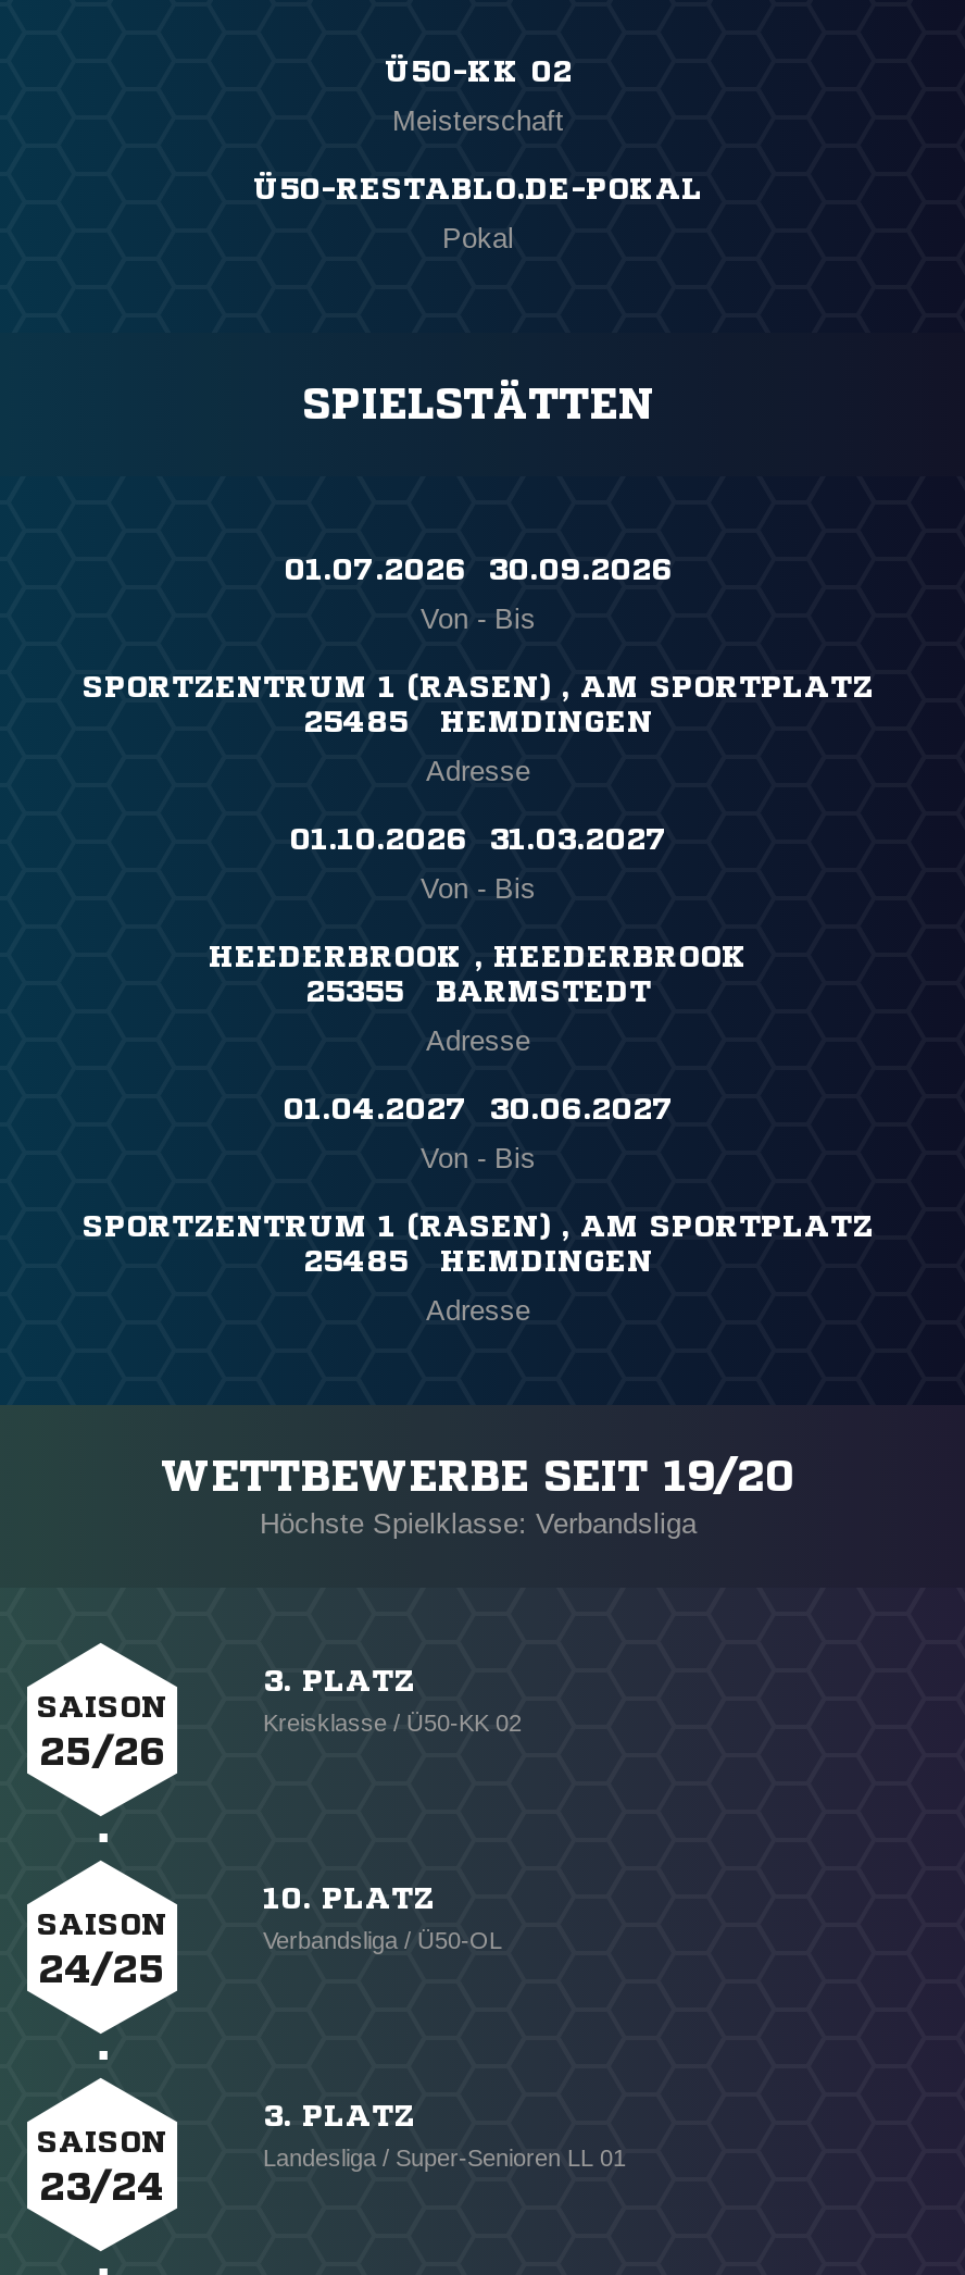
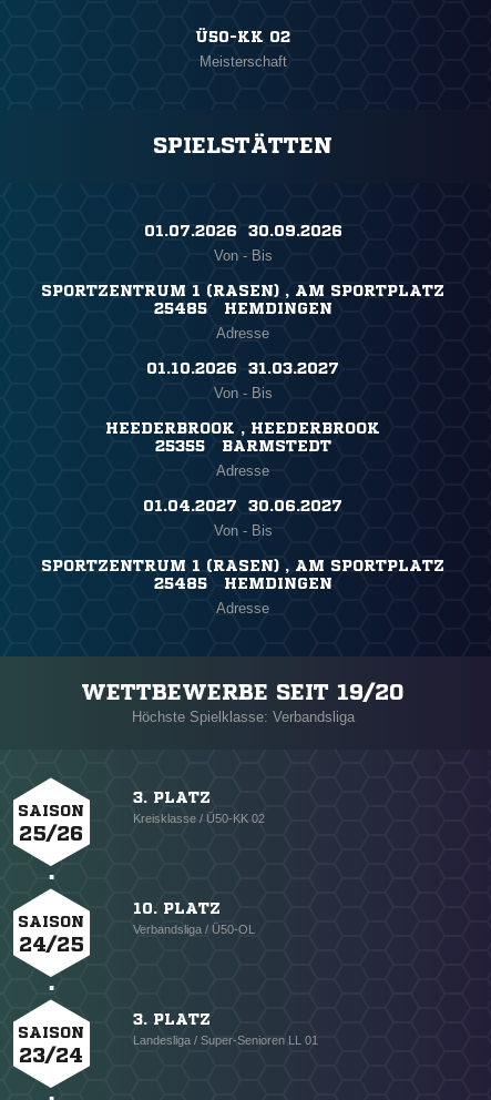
- Ü50-RESTABLO.DE-POKAL
- Pokal
